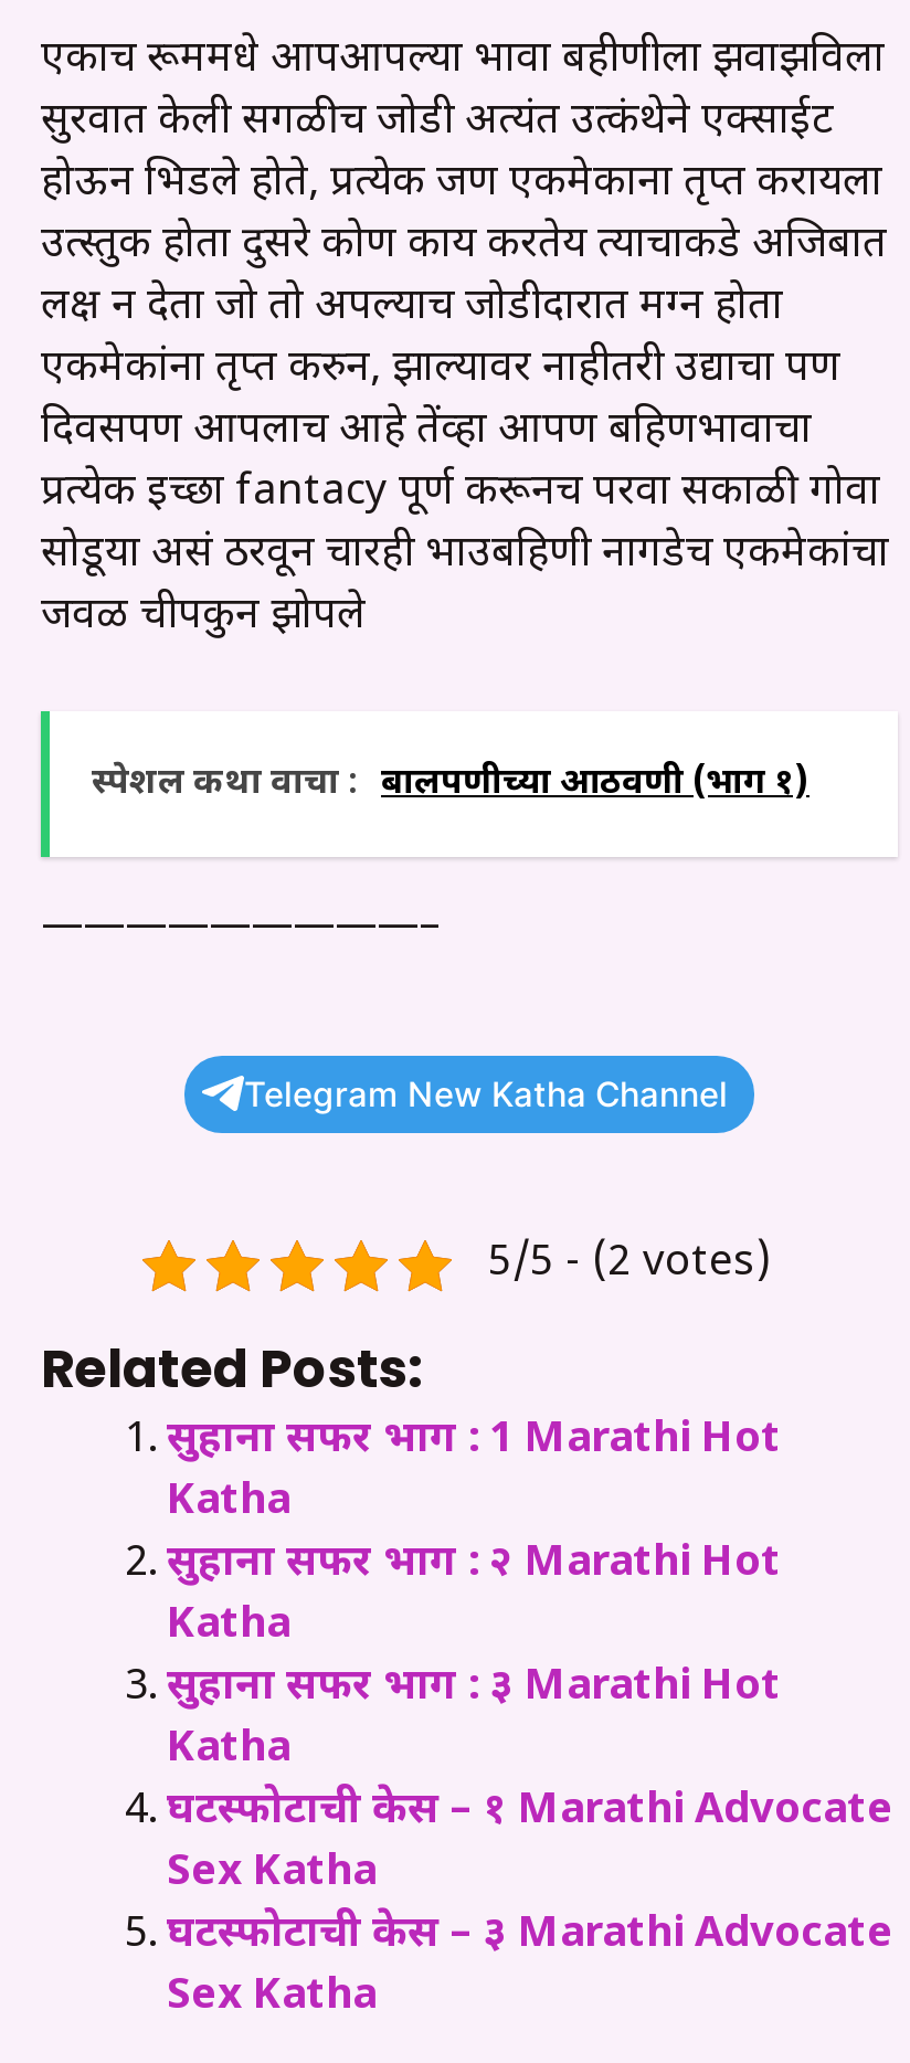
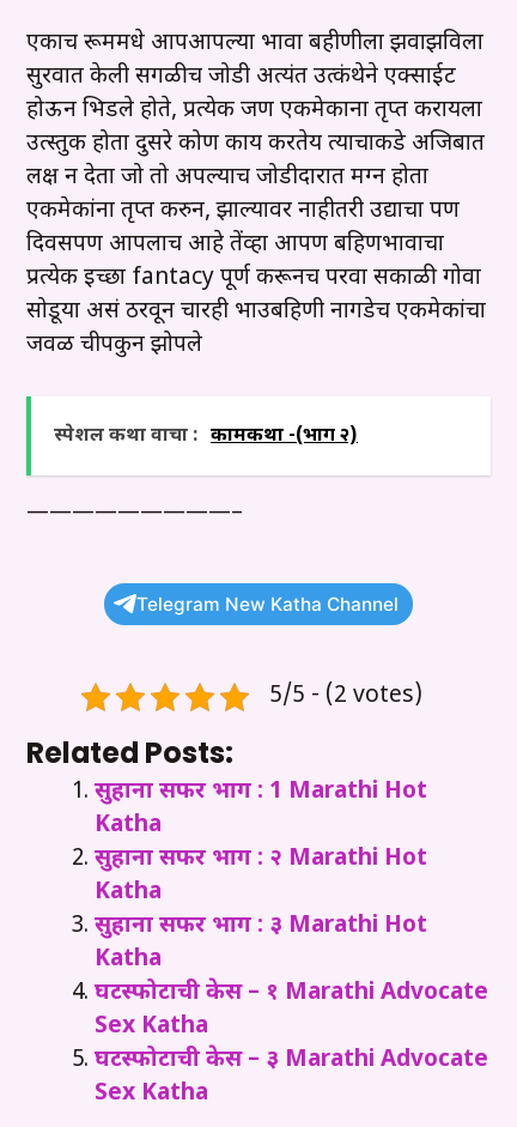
- स्पेशल कथा वाचा : बालपणीच्या आठवणी (भाग १)
+ स्पेशल कथा वाचा : कामकथा -(भाग २)
